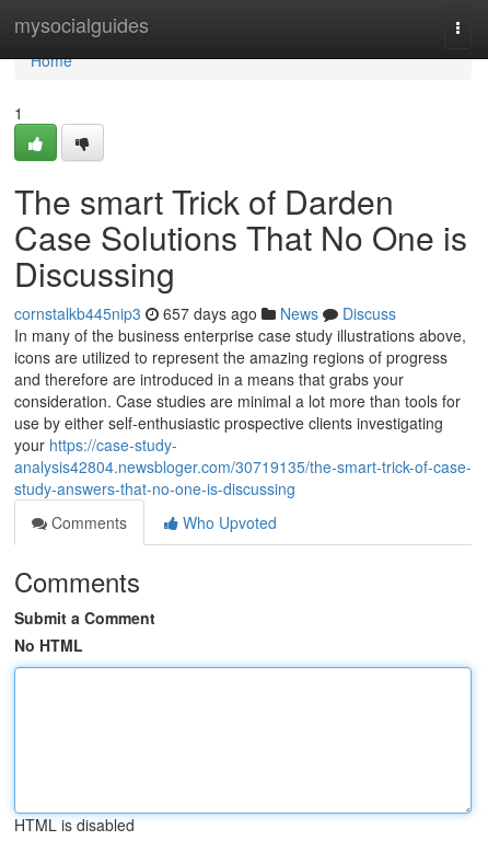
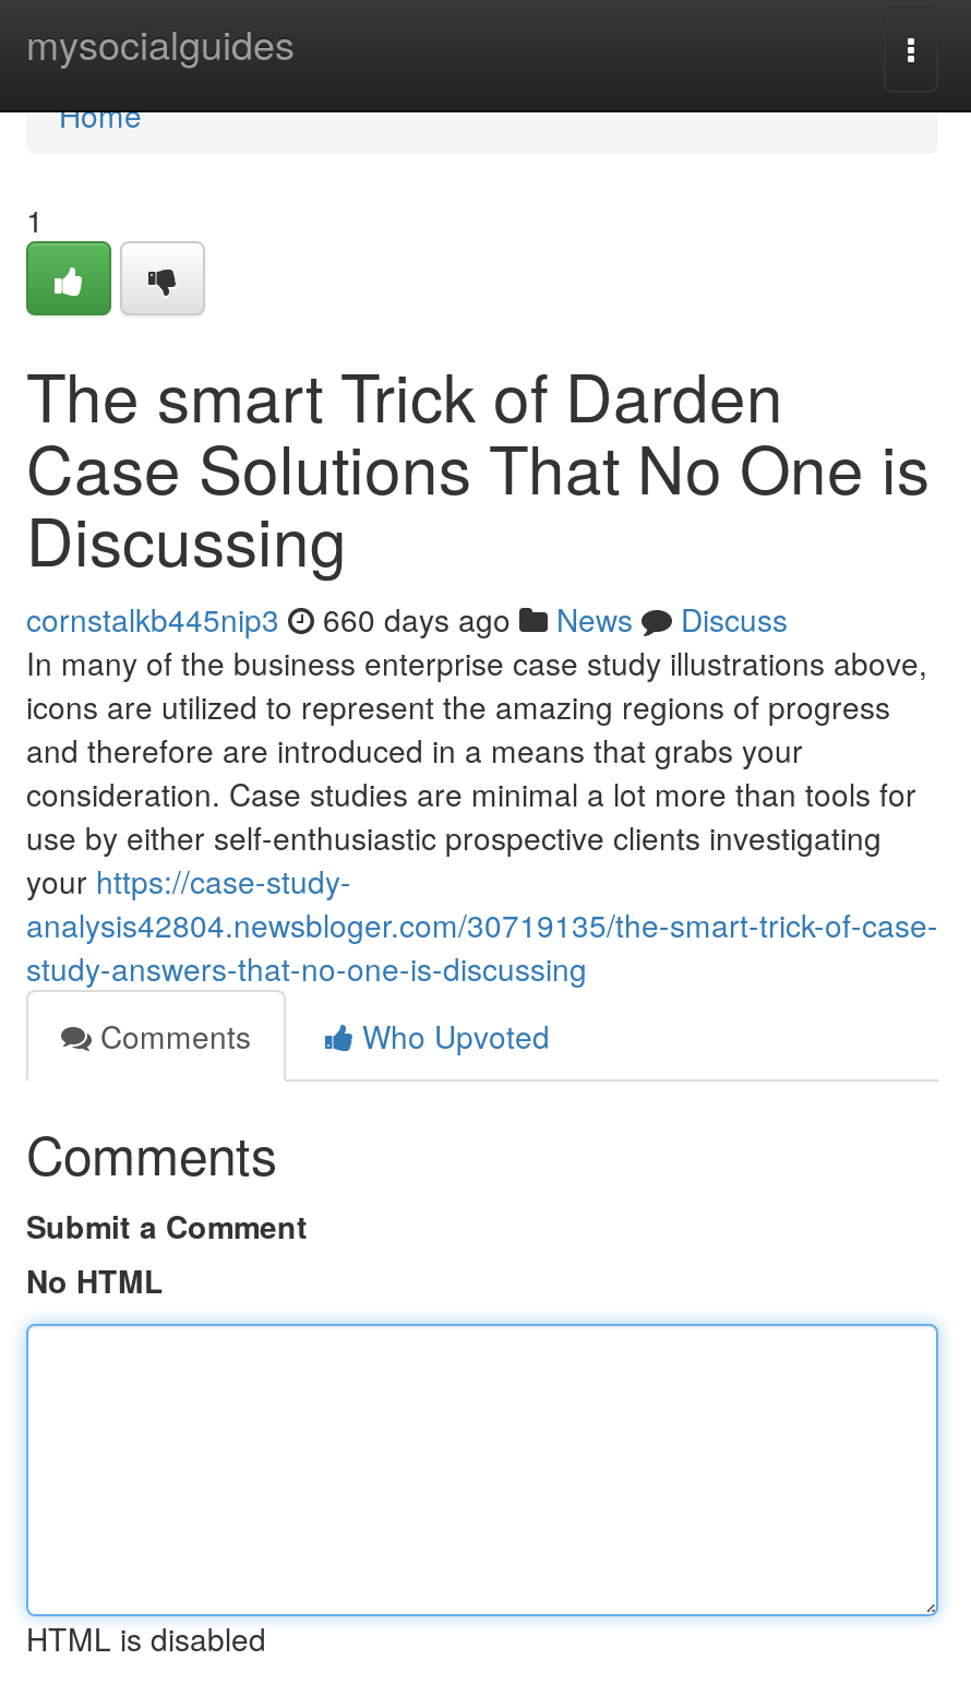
- cornstalkb445nip3 657 days ago News Discuss
+ cornstalkb445nip3 660 days ago News Discuss
